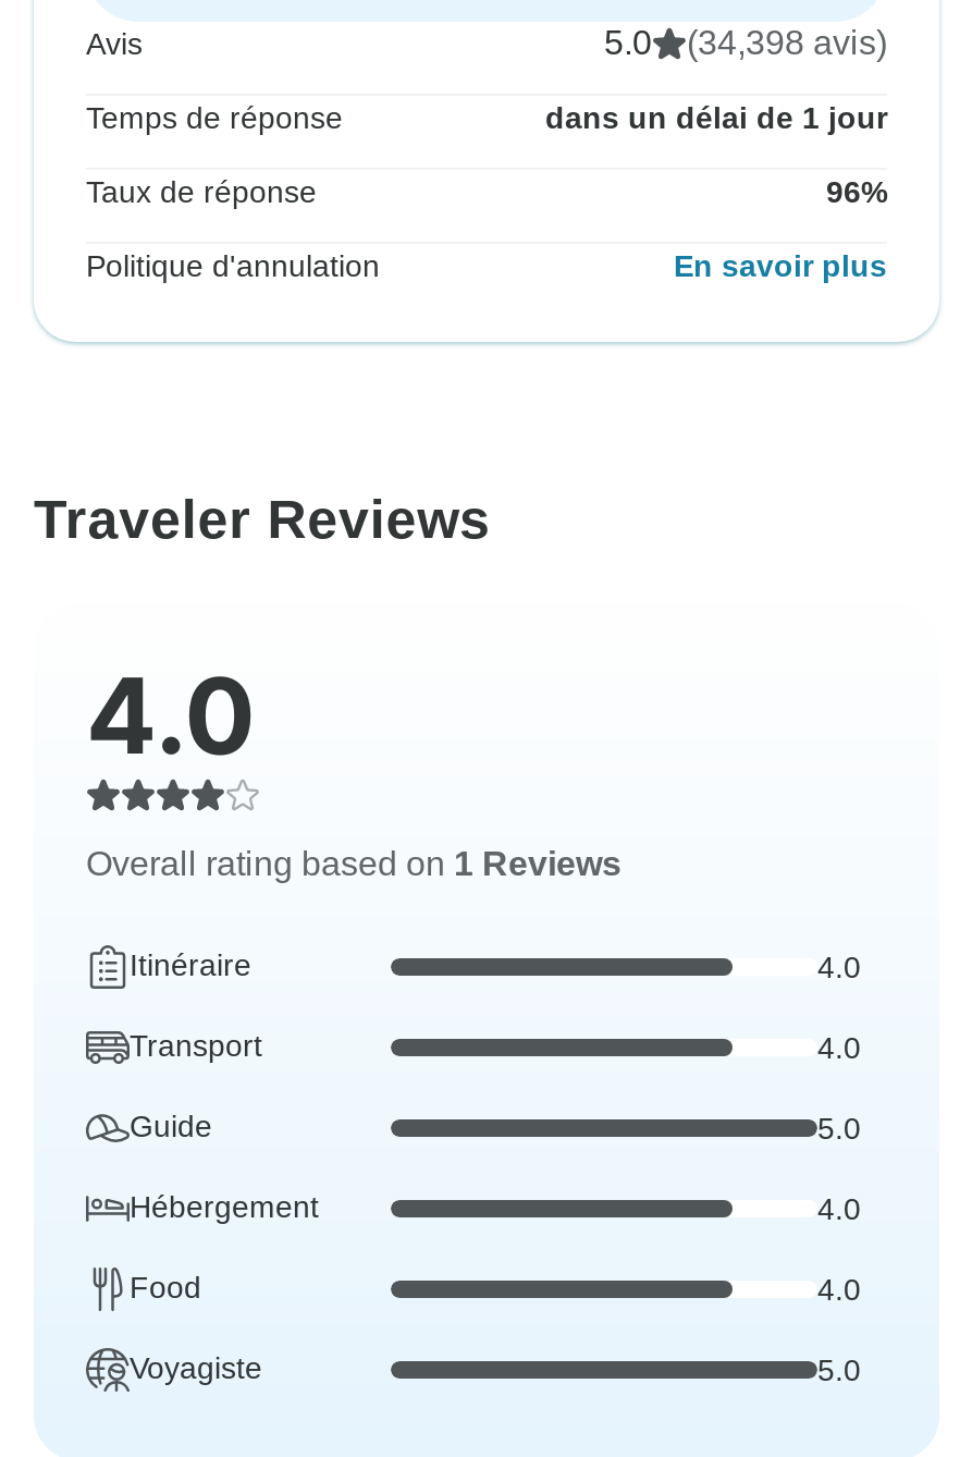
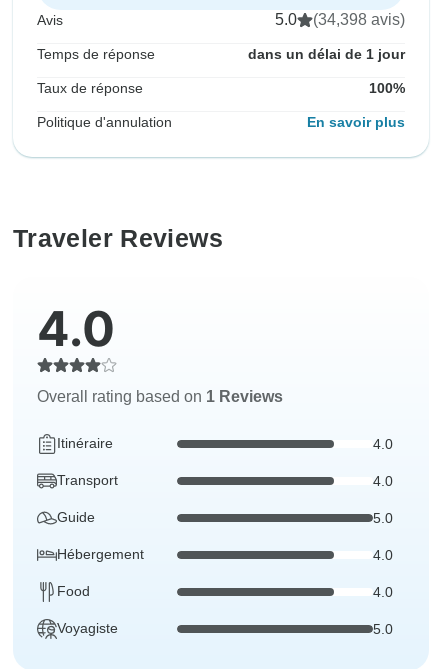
- 96%
+ 100%
